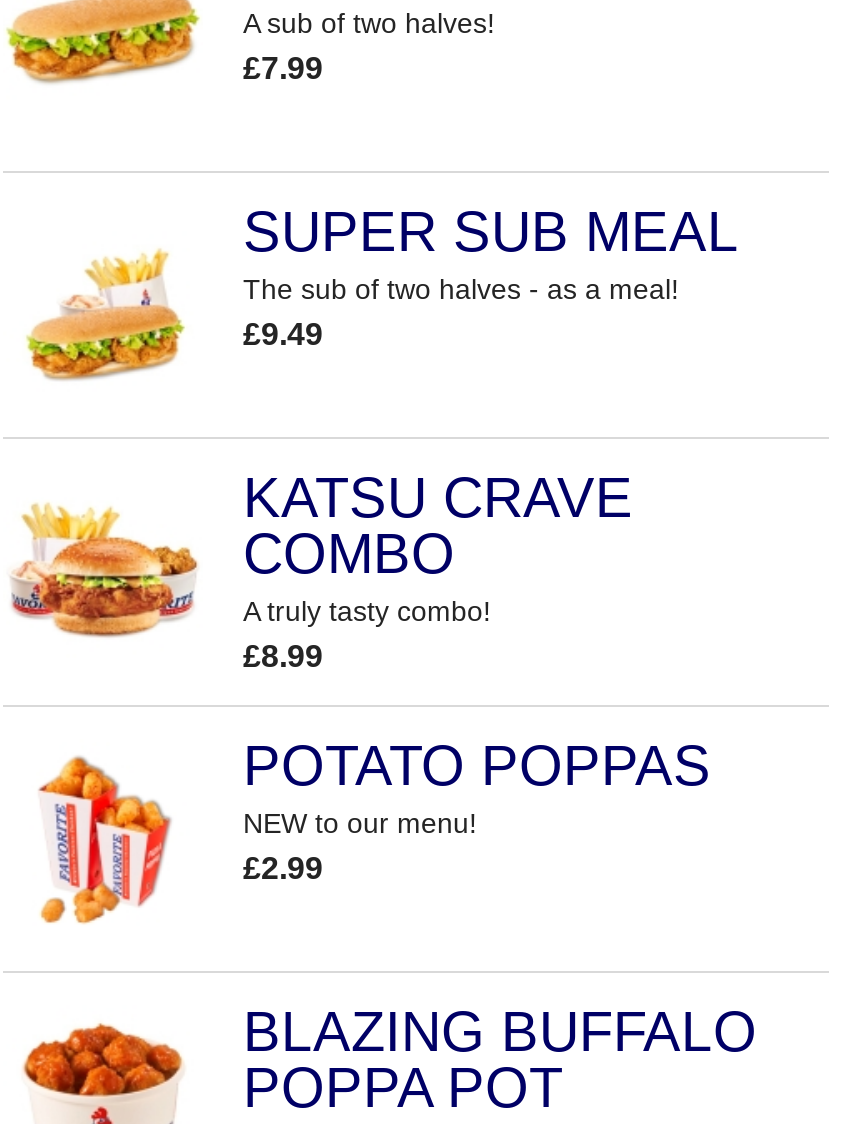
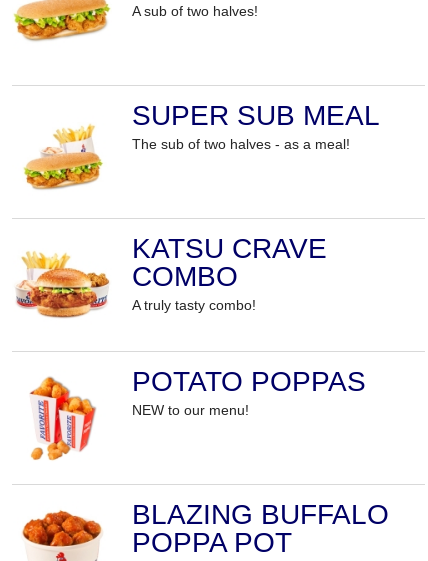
- £7.99

- £9.49

- £8.99

- £2.99
